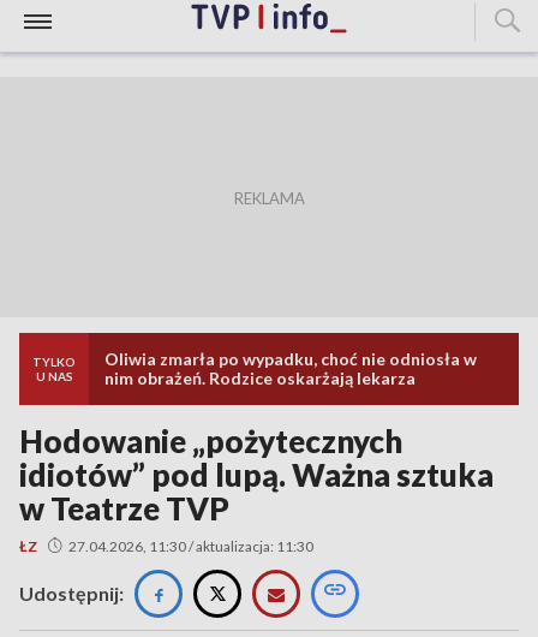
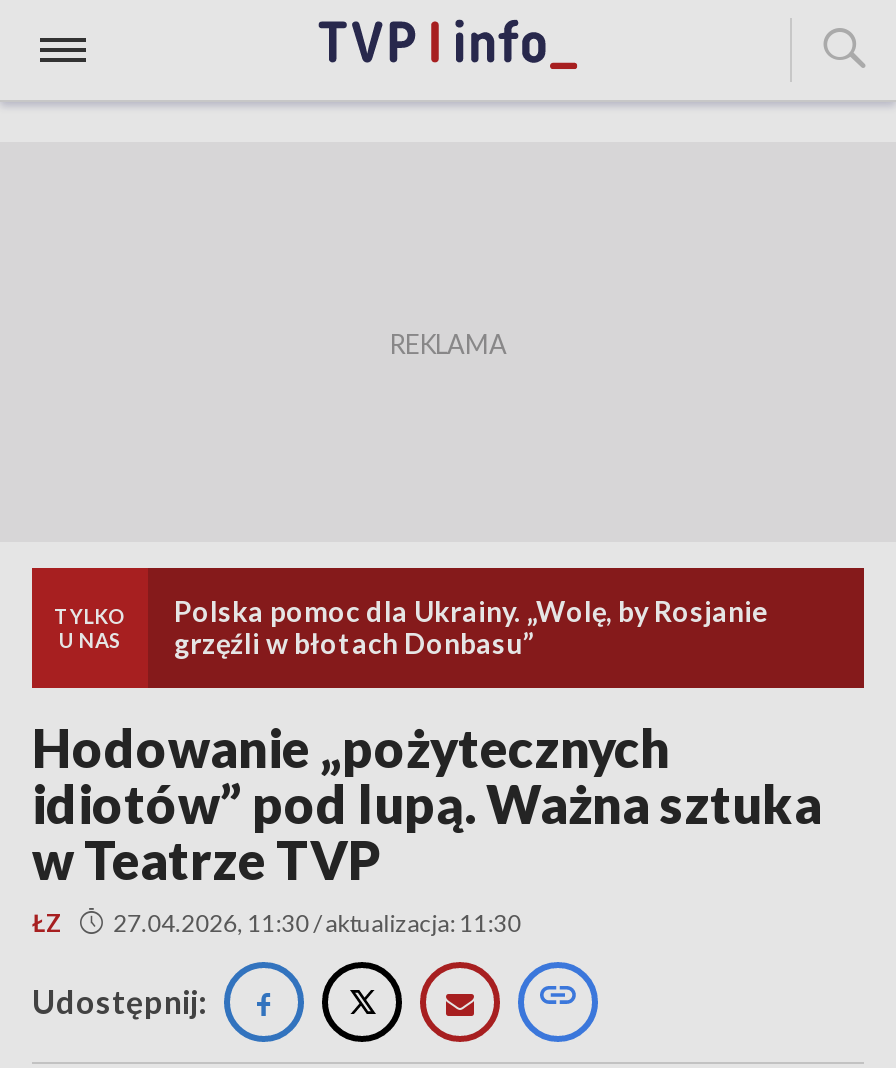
- Oliwia zmarła po wypadku, choć nie odniosła w
- nim obrażeń. Rodzice oskarżają lekarza
+ Polska pomoc dla Ukrainy. „Wolę, by Rosjanie
+ grzęźli w błotach Donbasu”
